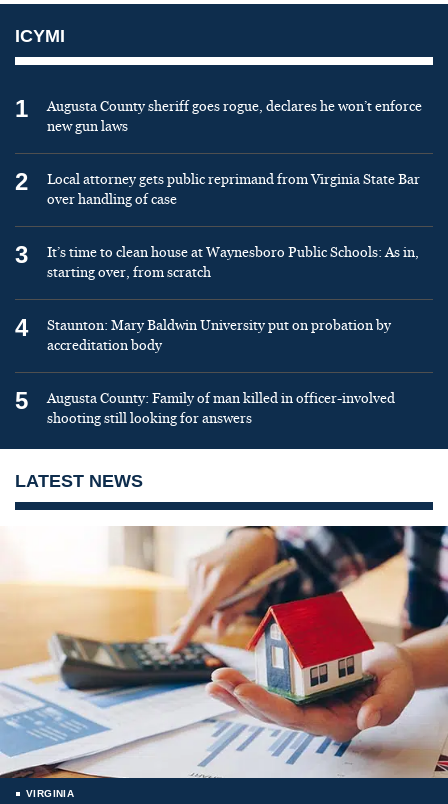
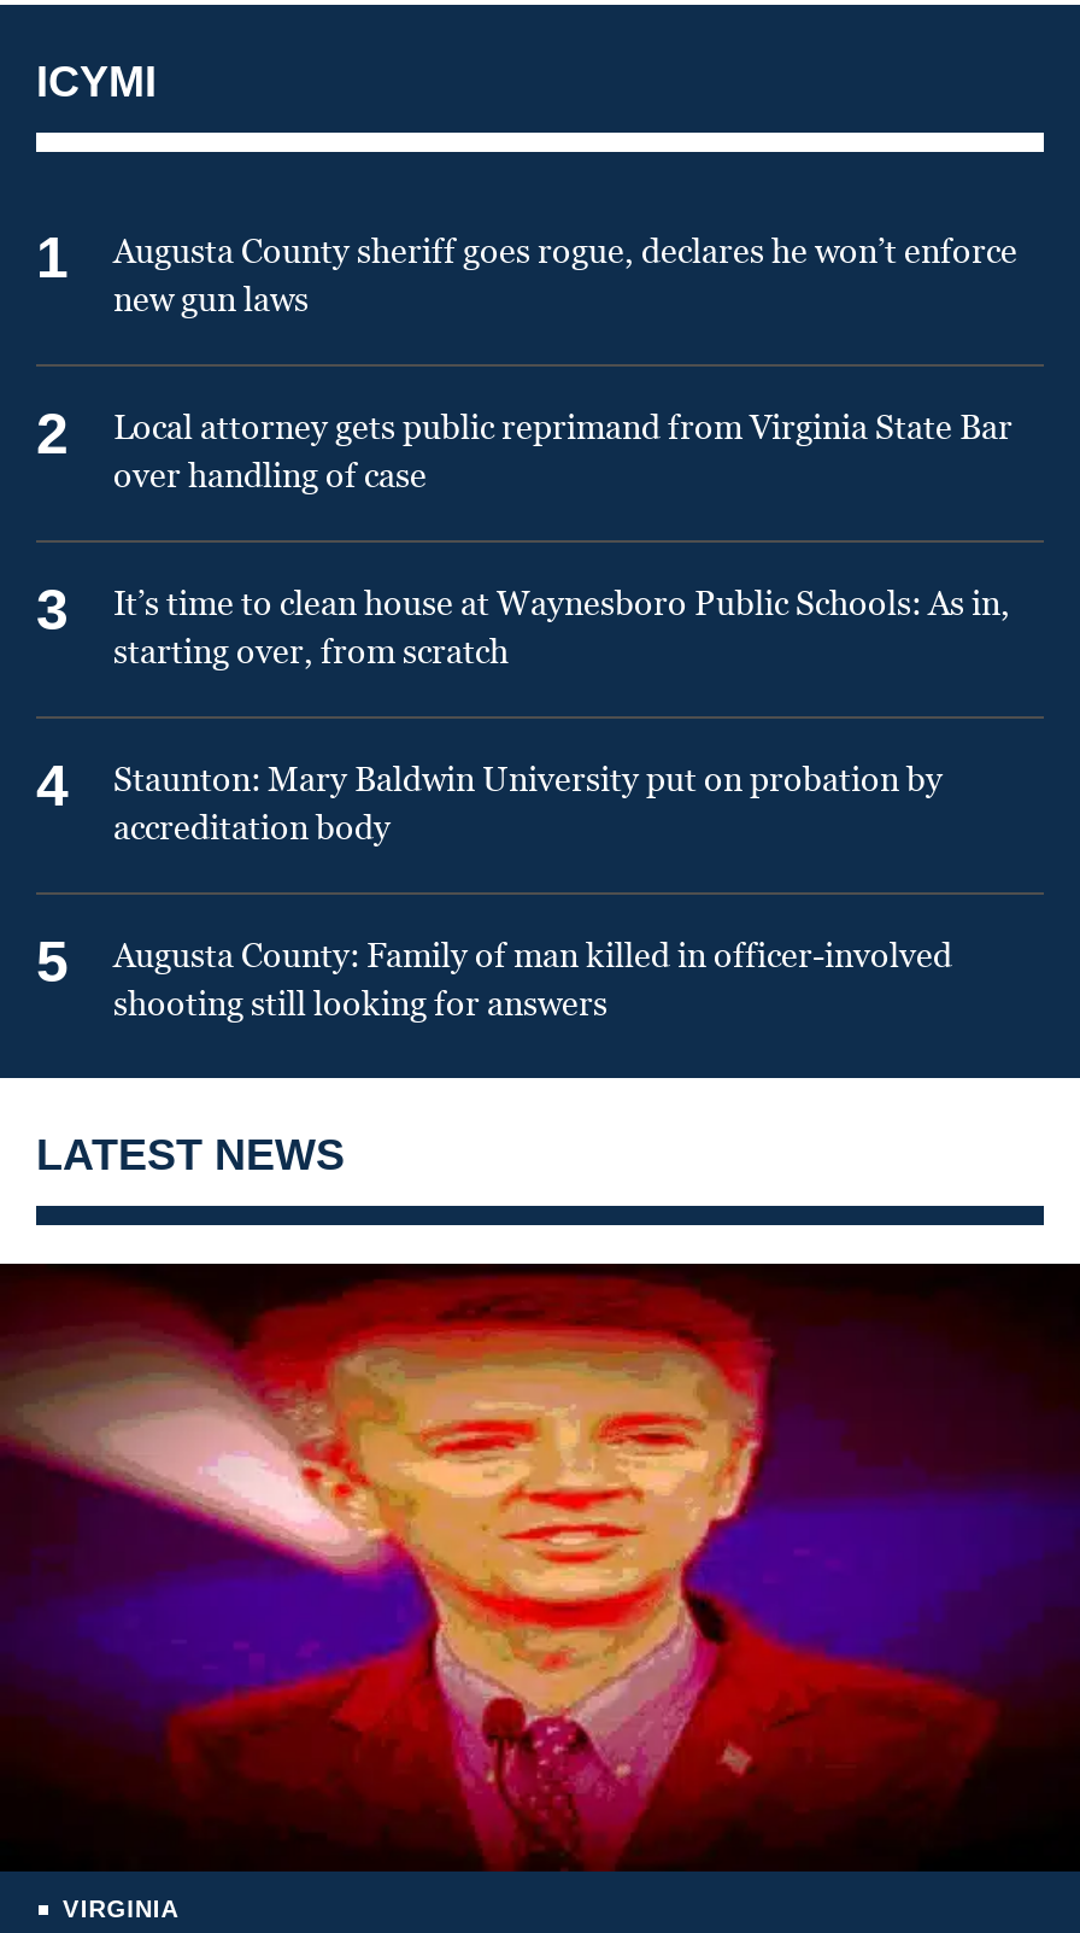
- [image]
+ [image]
